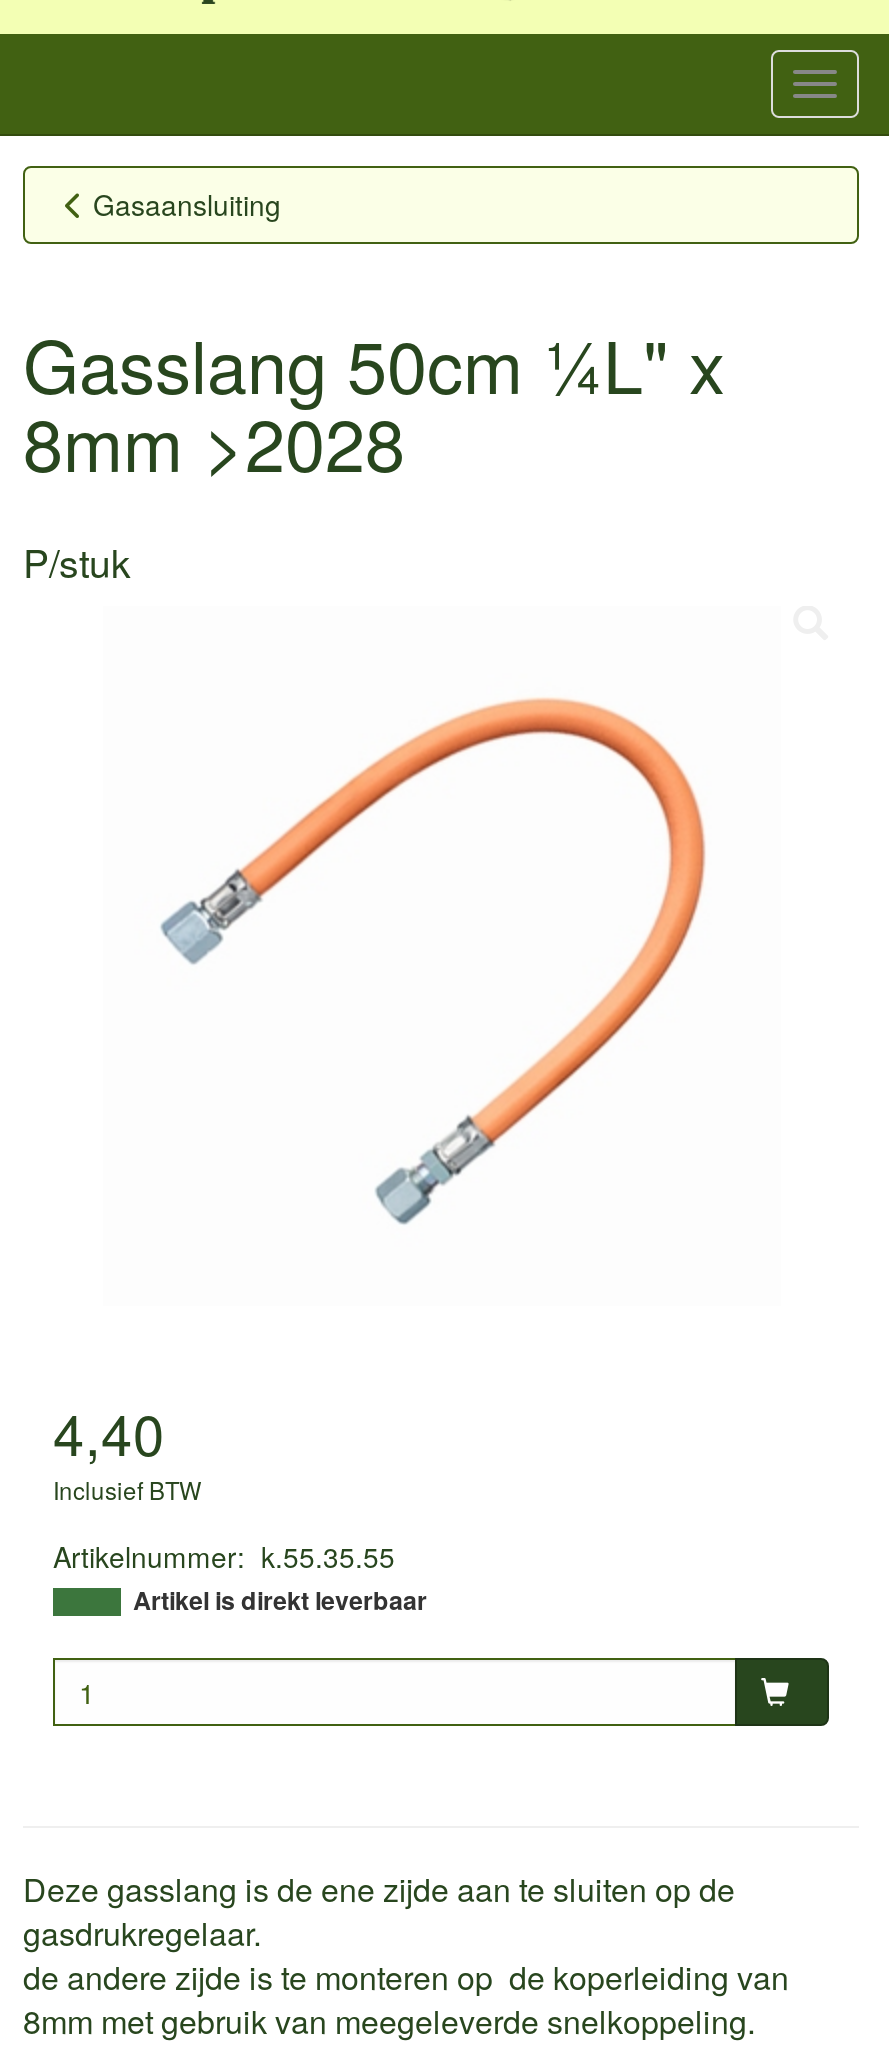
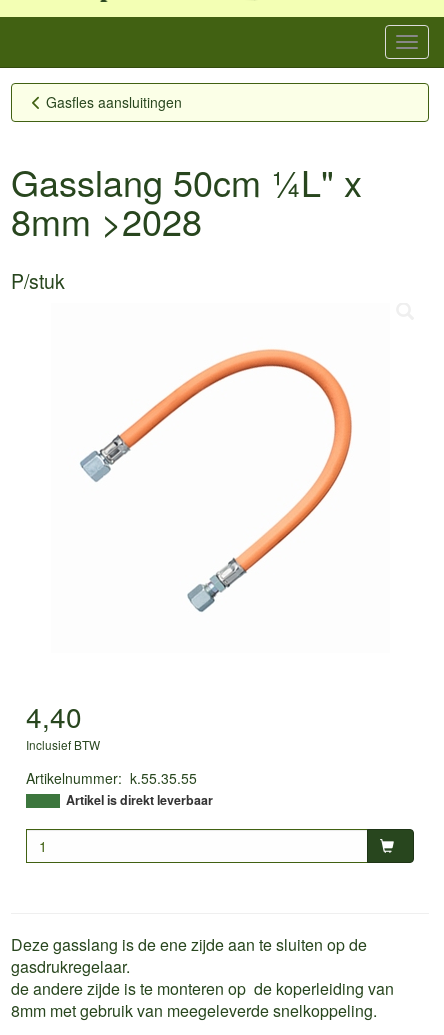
- Gasaansluiting
+ Gasfles aansluitingen
